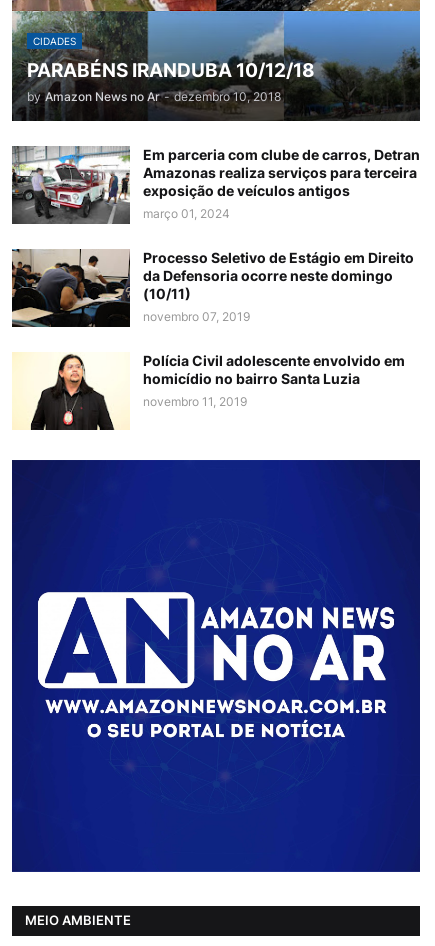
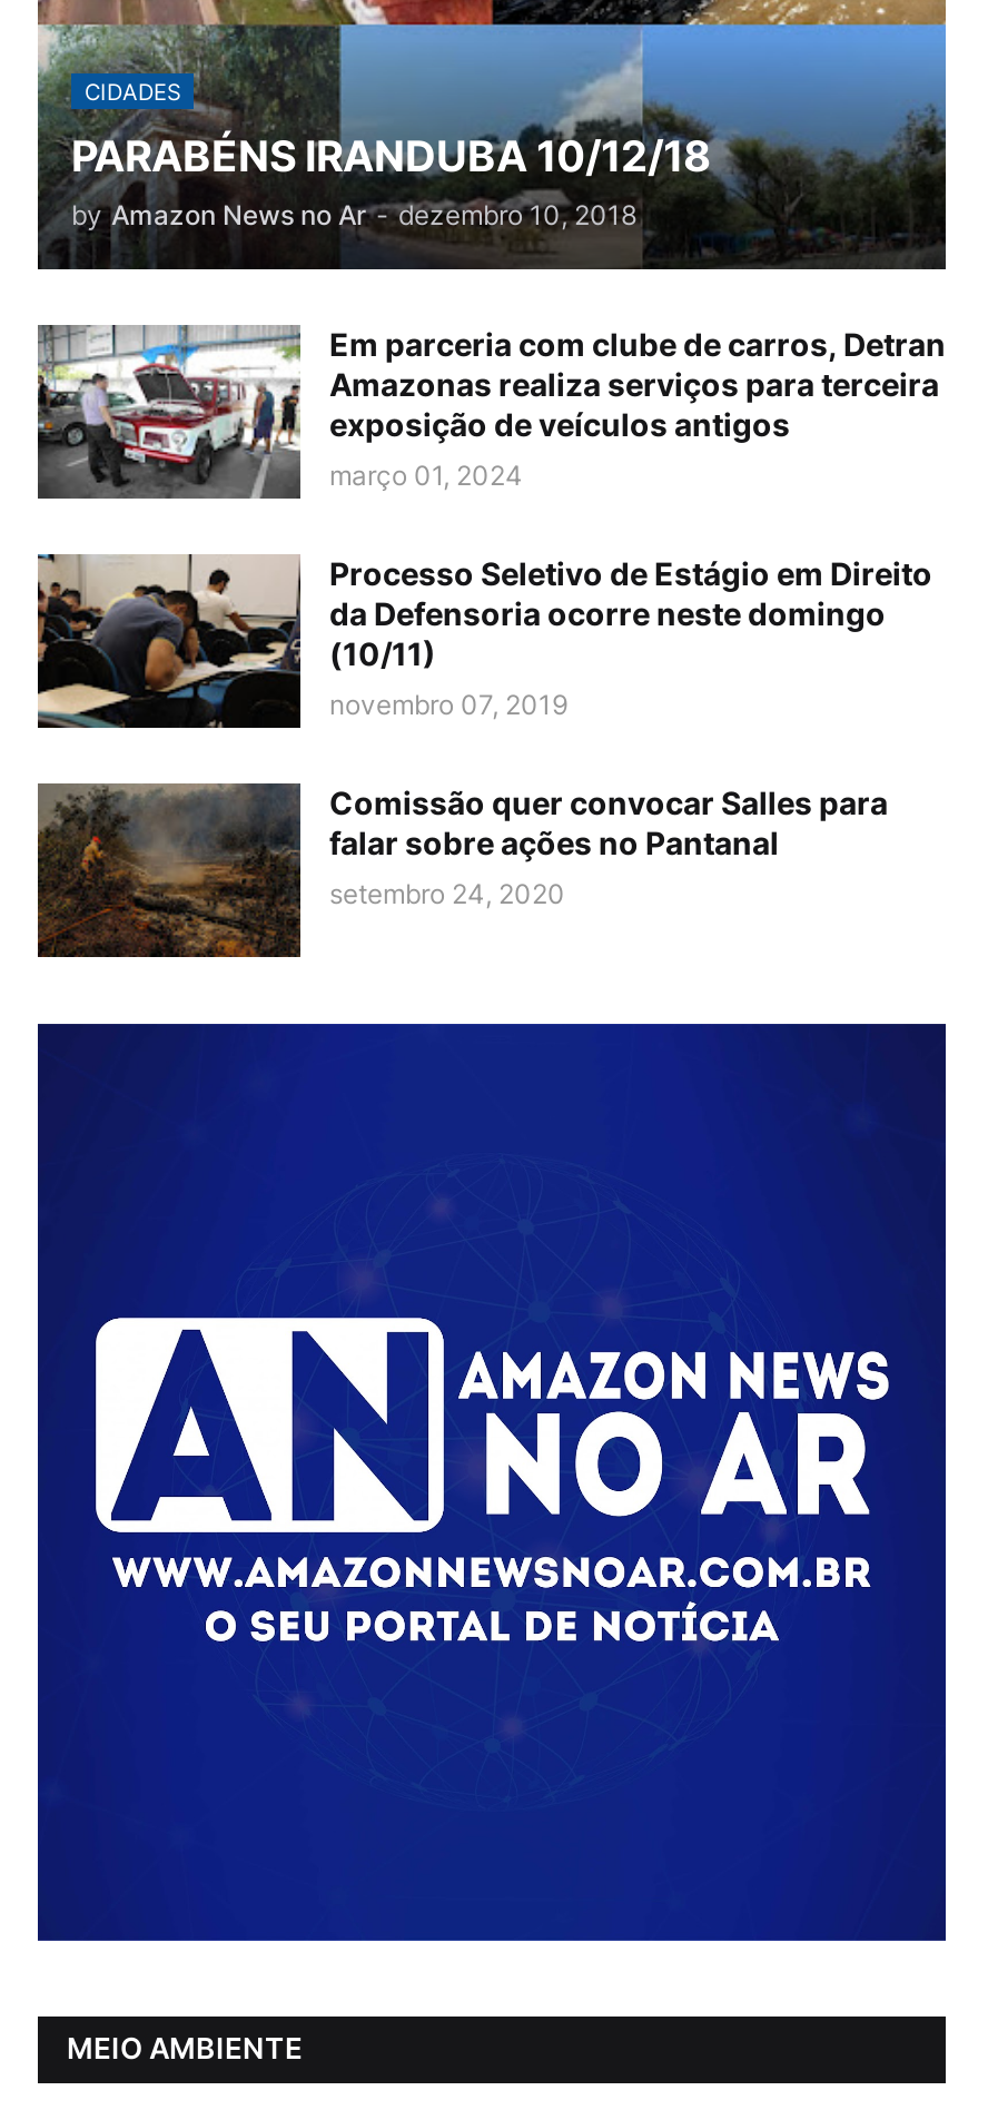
- [image]
- Polícia Civil adolescente envolvido em
- homicídio no bairro Santa Luzia
- novembro 11, 2019
+ [image]
+ Comissão quer convocar Salles para
+ falar sobre ações no Pantanal
+ setembro 24, 2020
